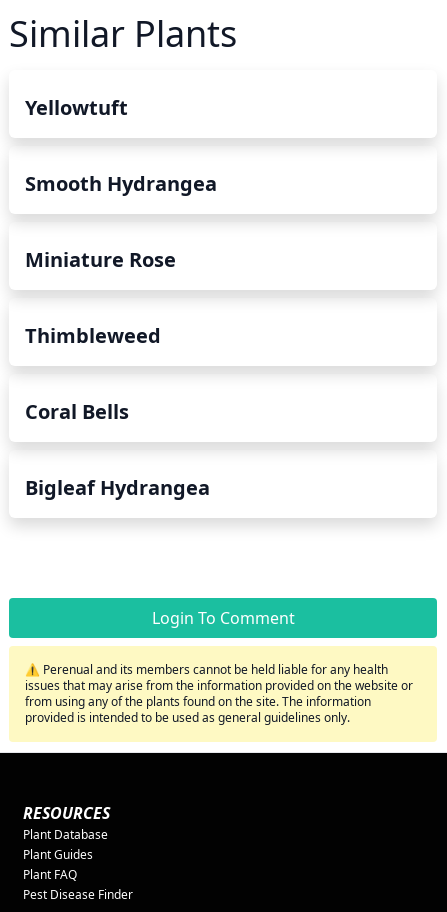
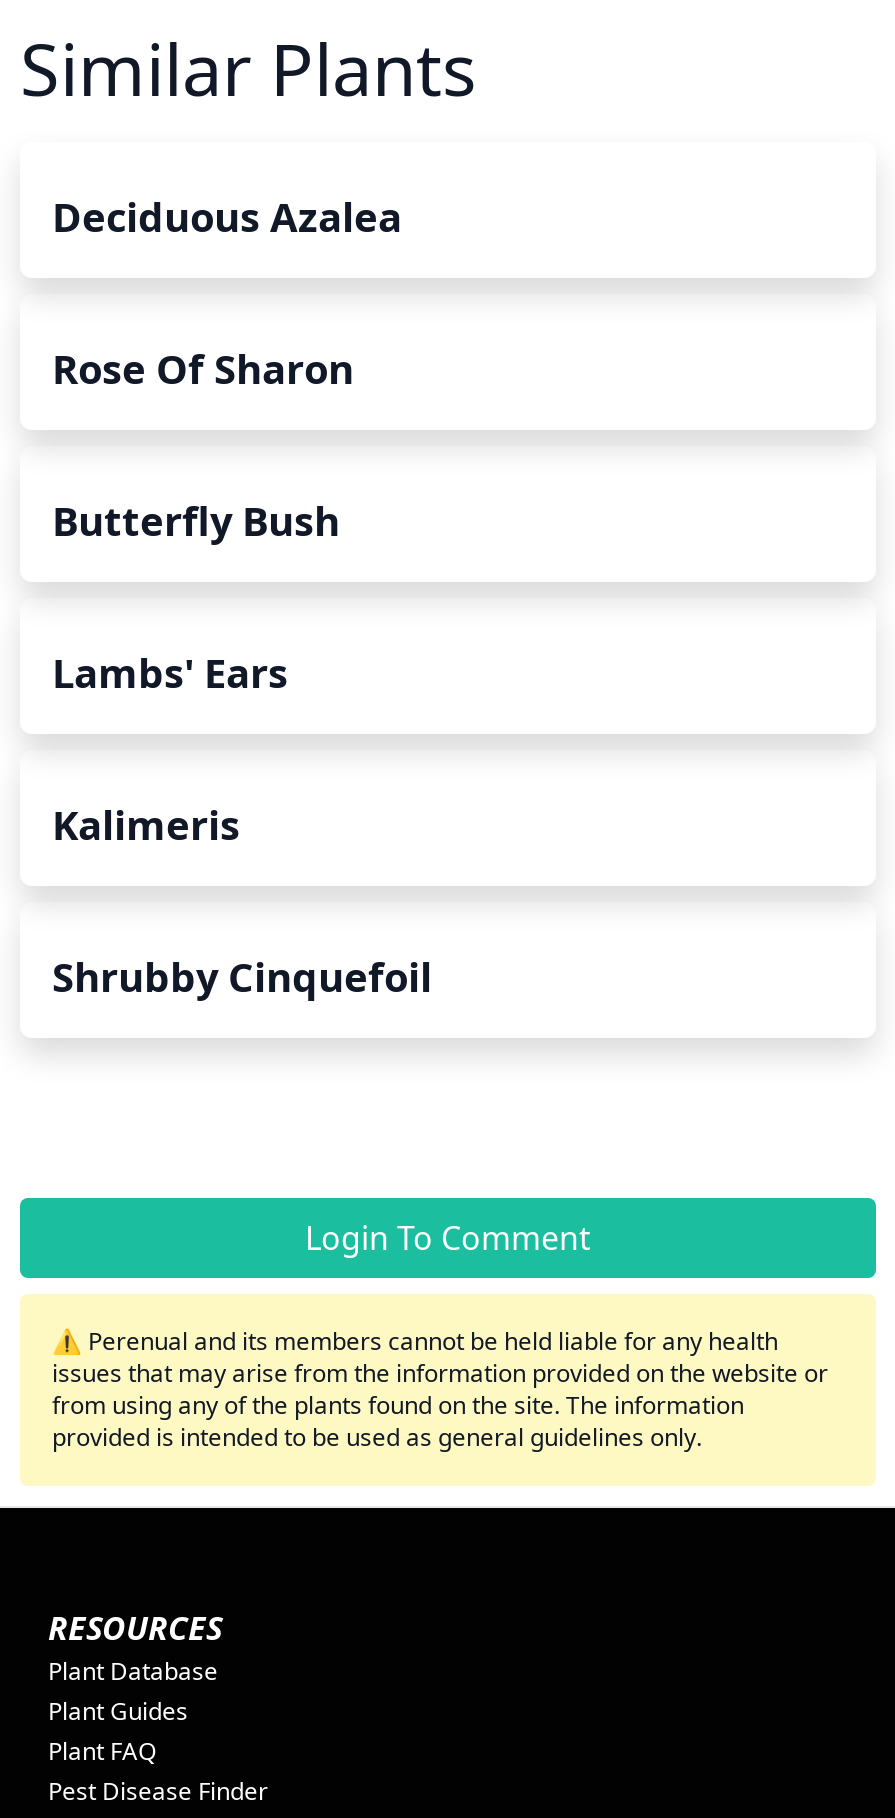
- Yellowtuft
+ Deciduous Azalea

- Smooth Hydrangea
+ Rose Of Sharon

- Miniature Rose
+ Butterfly Bush

- Thimbleweed
+ Lambs' Ears

- Coral Bells
+ Kalimeris

- Bigleaf Hydrangea
+ Shrubby Cinquefoil
